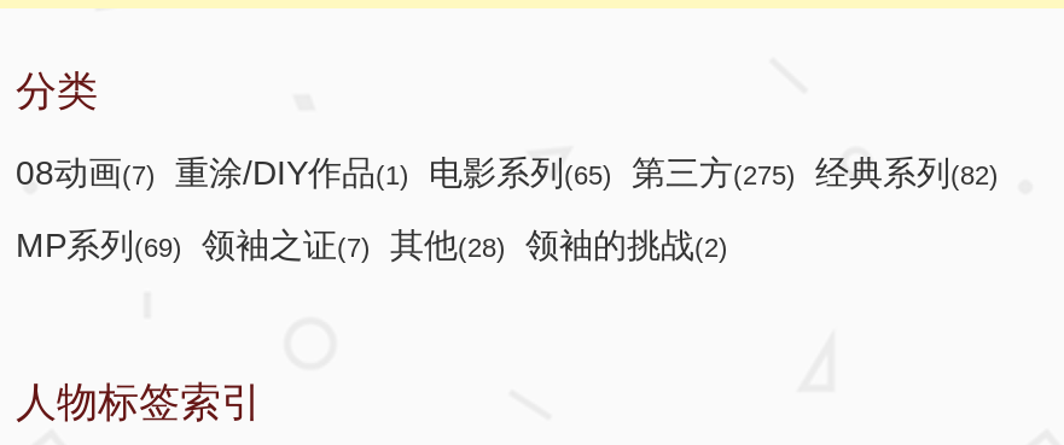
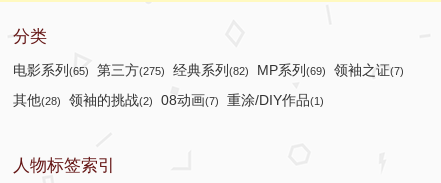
- 08动画(7) 重涂/DIY作品(1) 电影系列(65) 第三方(275) 经典系列(82)
+ 电影系列(65) 第三方(275) 经典系列(82) MP系列(69) 领袖之证(7)

- MP系列(69) 领袖之证(7) 其他(28) 领袖的挑战(2)
+ 其他(28) 领袖的挑战(2) 08动画(7) 重涂/DIY作品(1)
